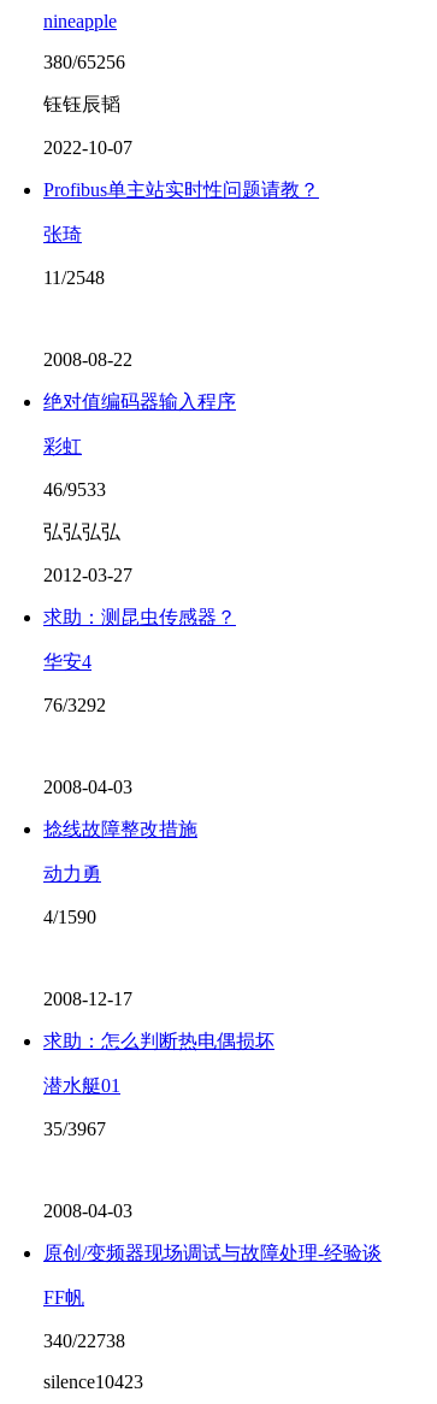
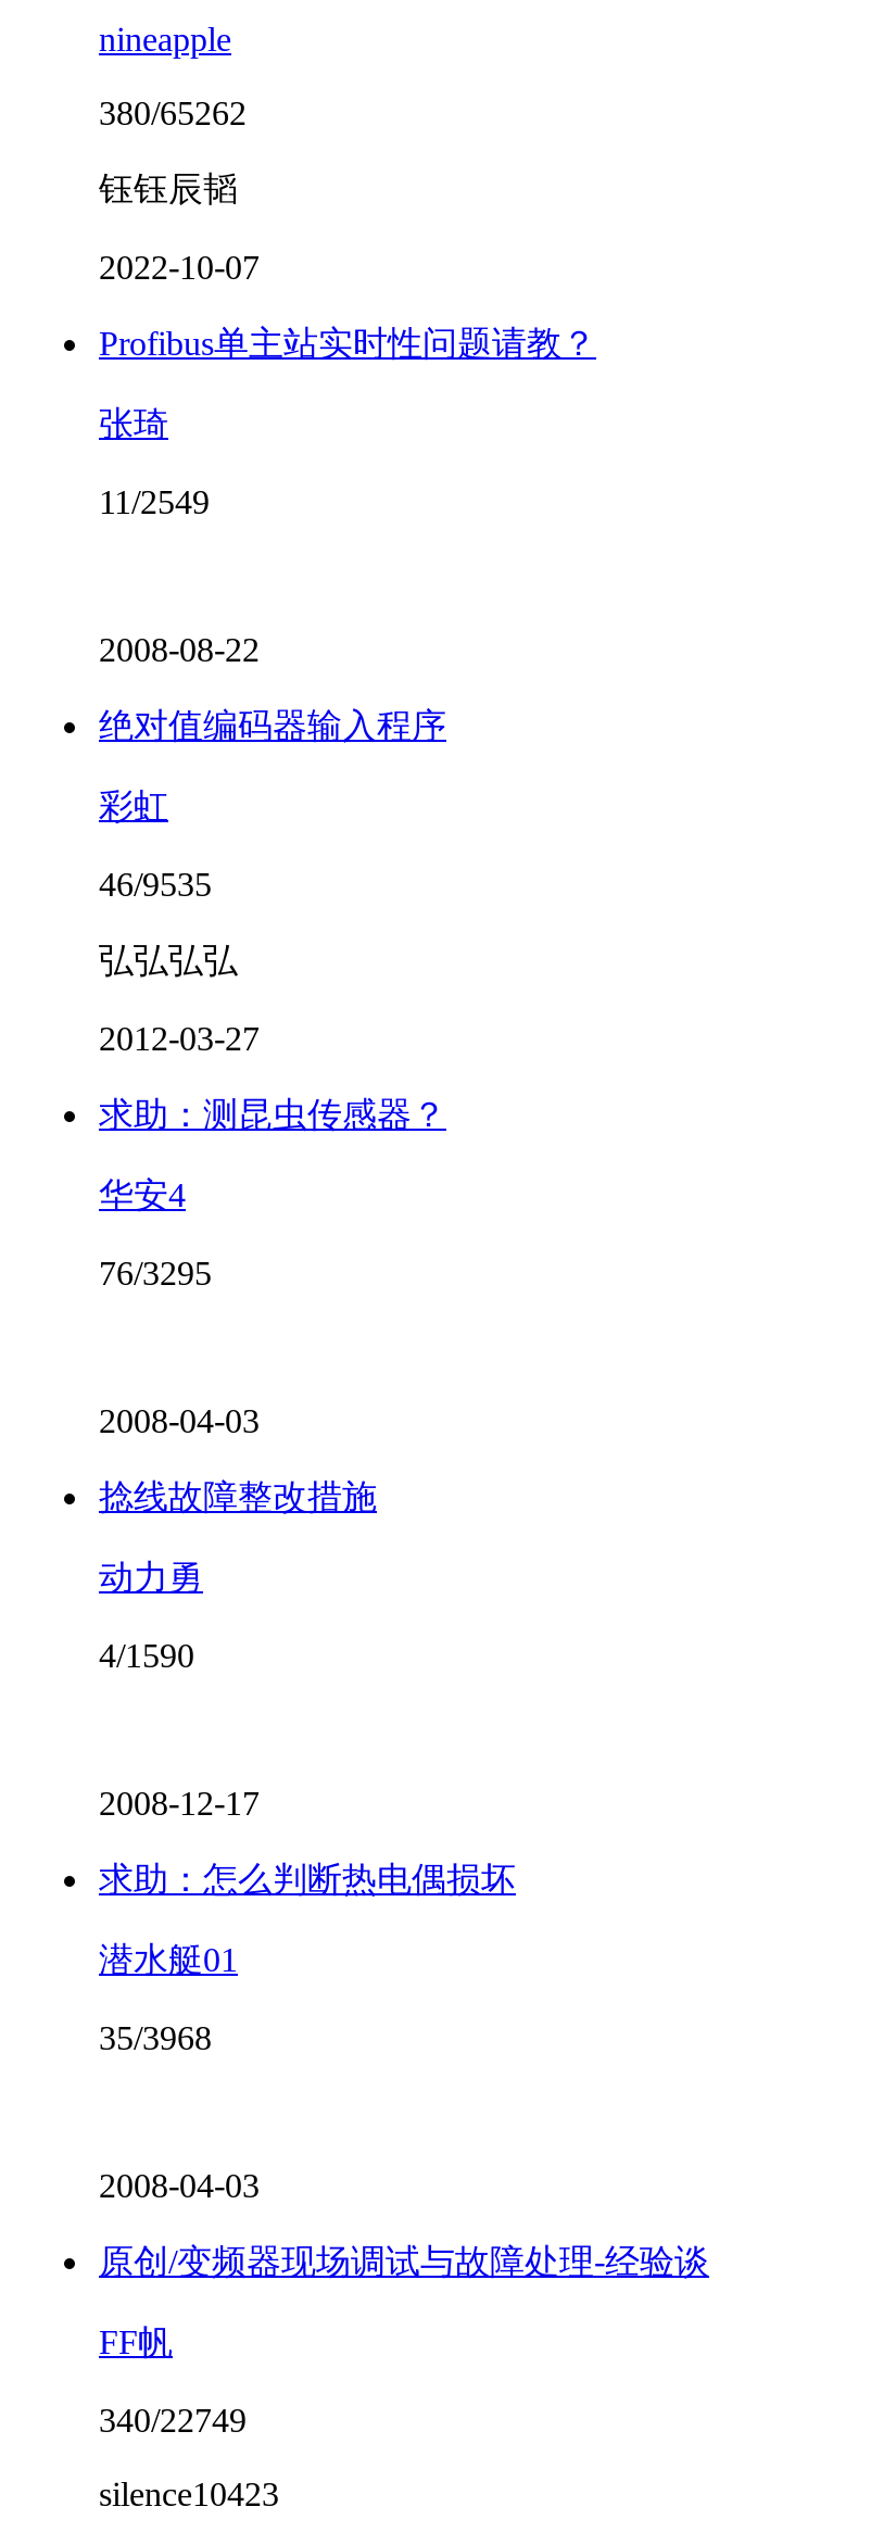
- 380/65256
+ 380/65262

- 11/2548
+ 11/2549

- 46/9533
+ 46/9535

- 76/3292
+ 76/3295

- 35/3967
+ 35/3968

- 340/22738
+ 340/22749
